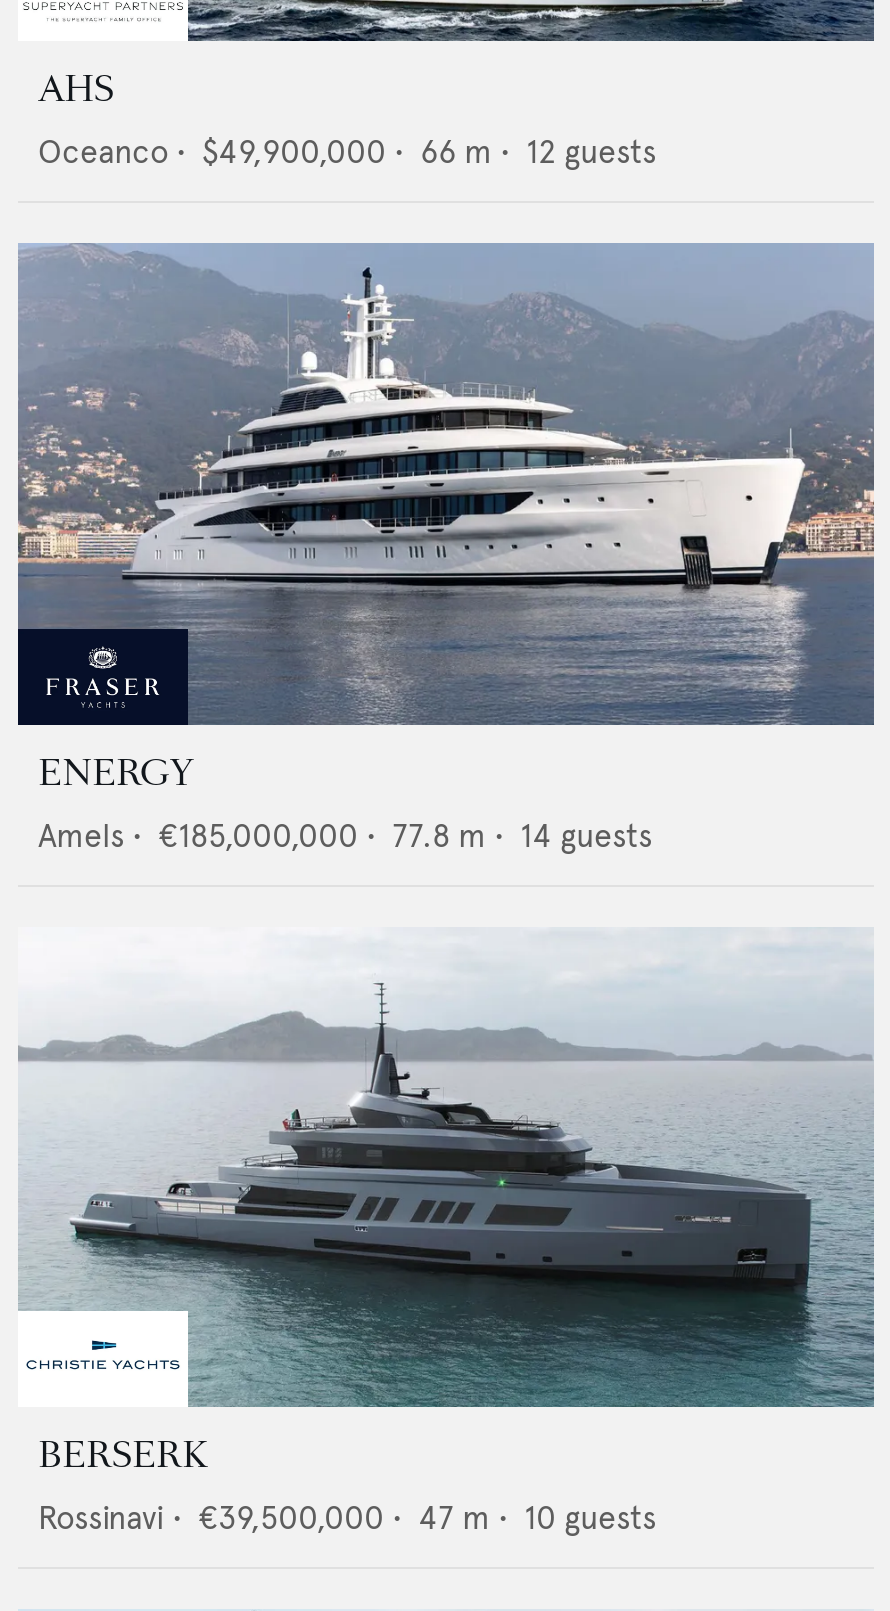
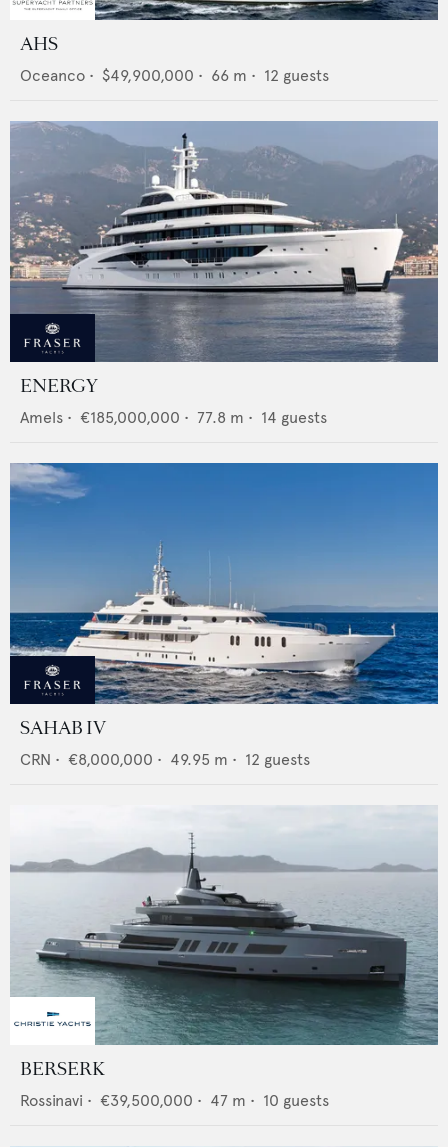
+ [image]
+ SAHAB IV
+ CRN • €8,000,000 • 49.95 m • 12 guests
